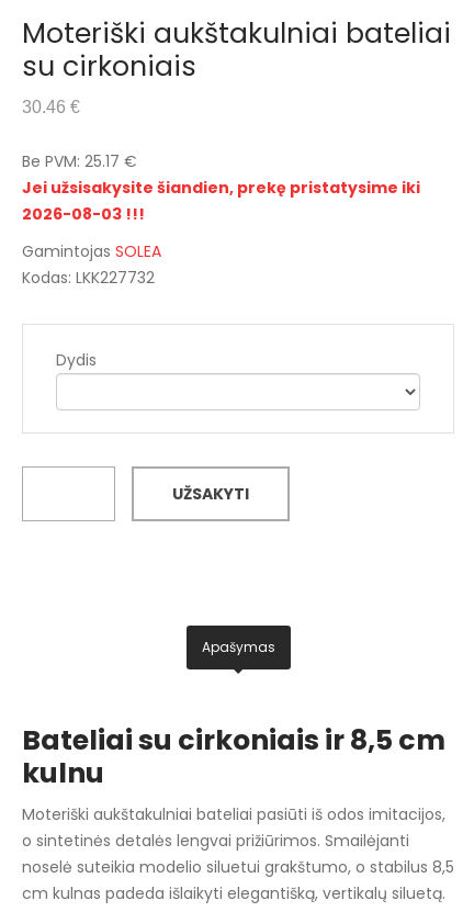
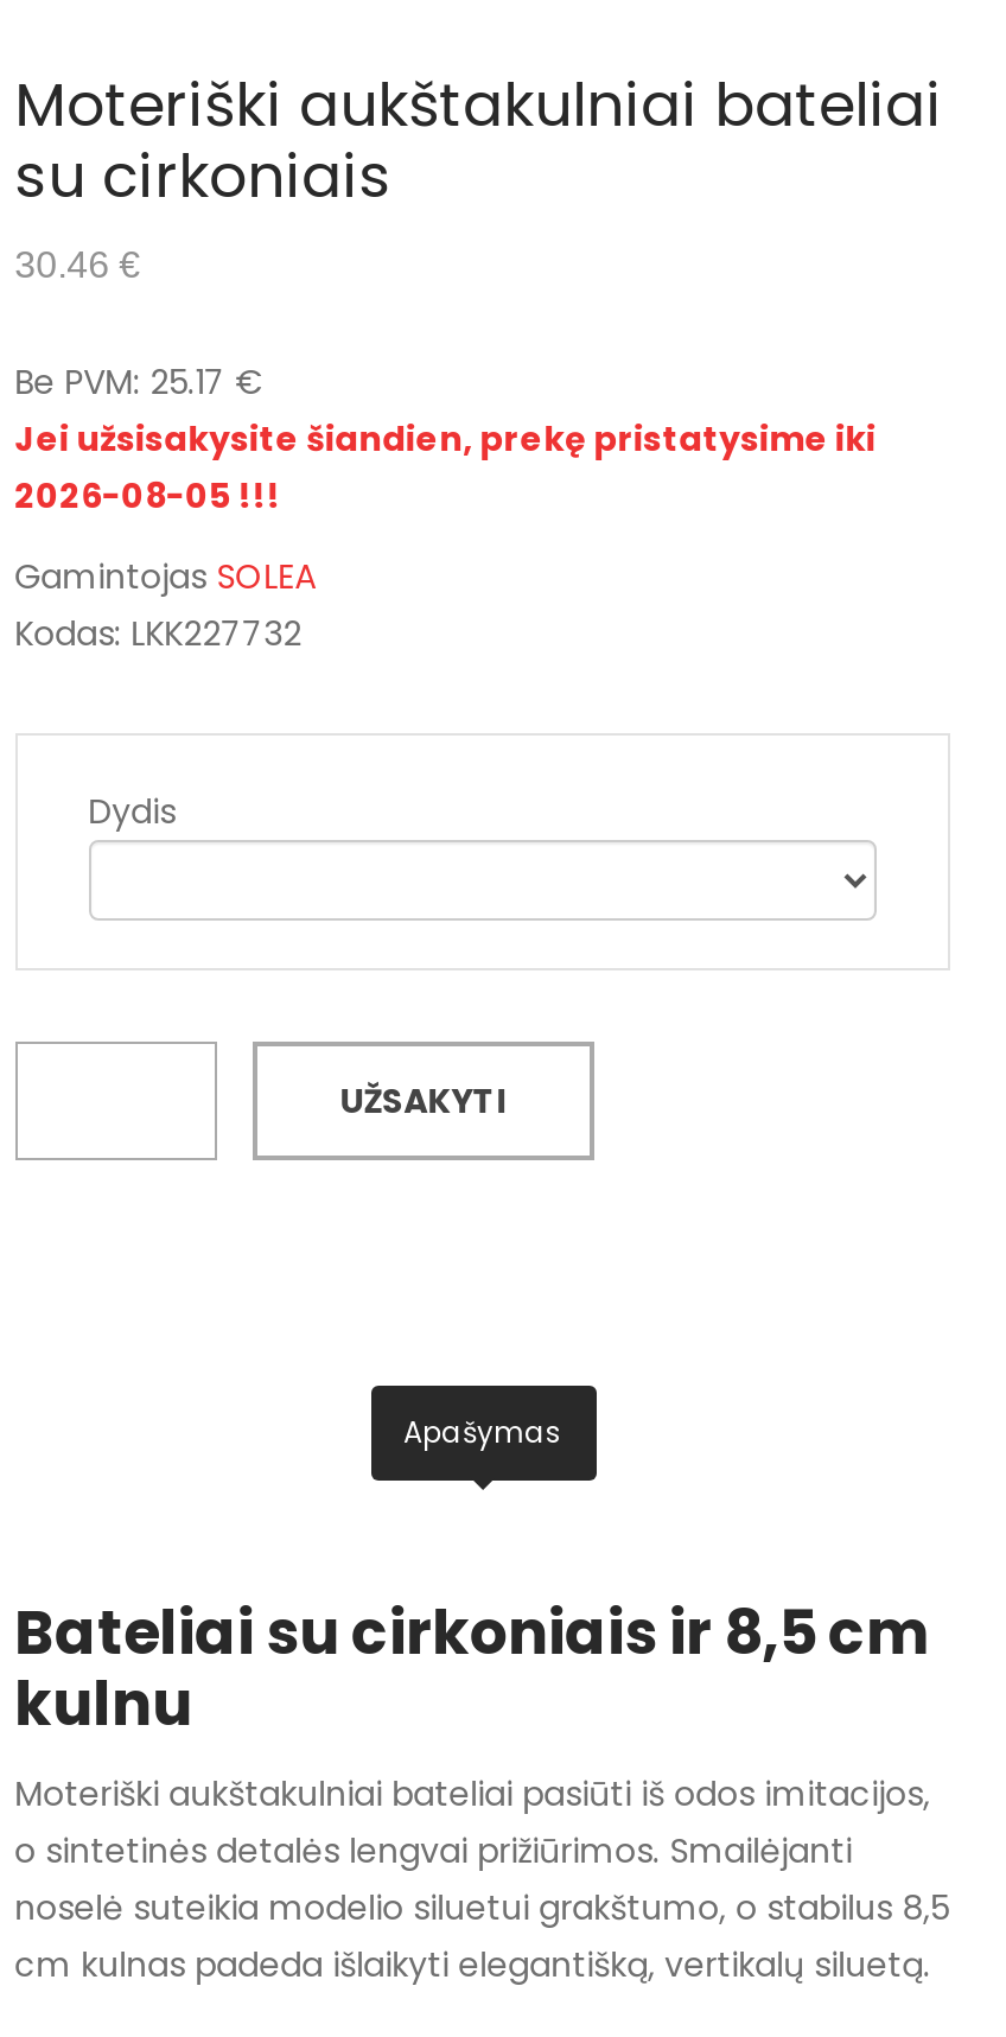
- 2026-08-03 !!!
+ 2026-08-05 !!!
